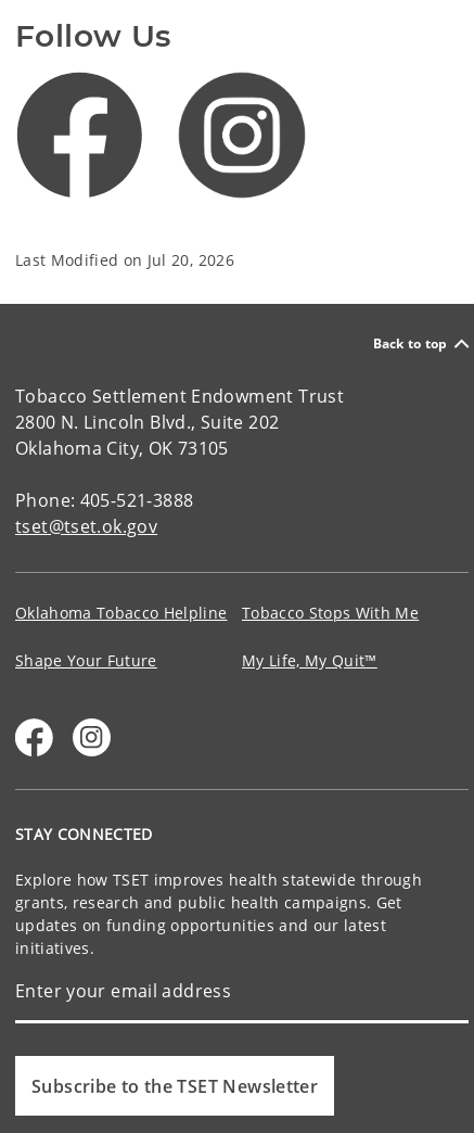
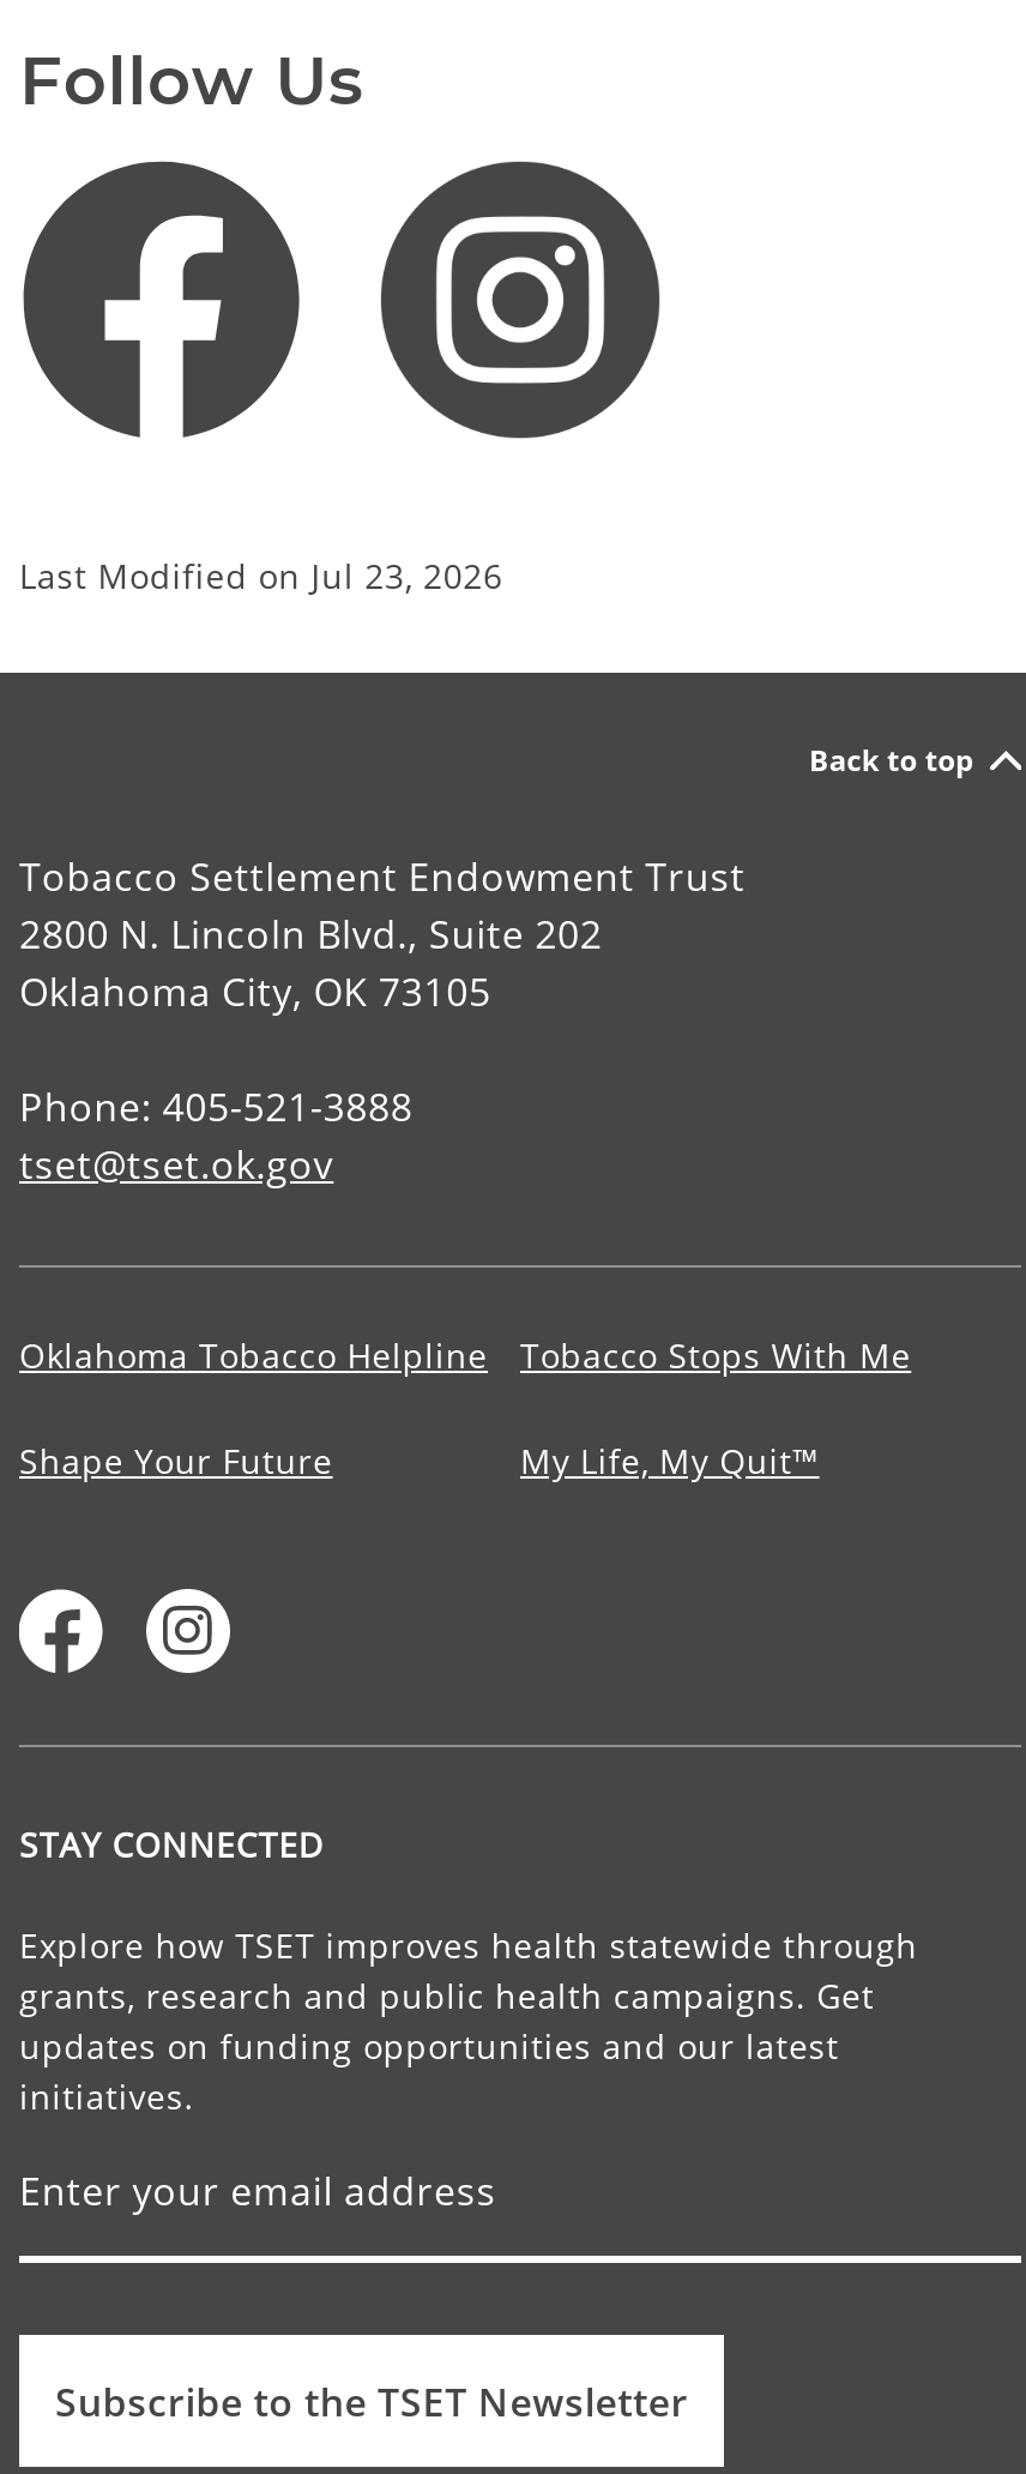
- Last Modified on Jul 20, 2026
+ Last Modified on Jul 23, 2026
